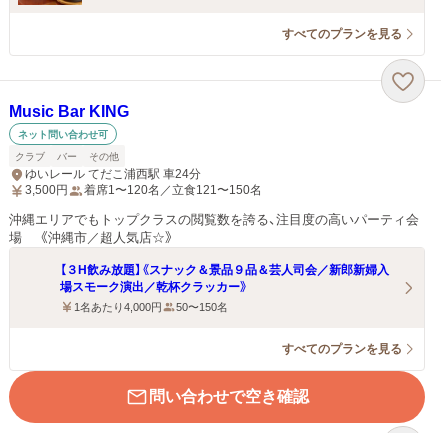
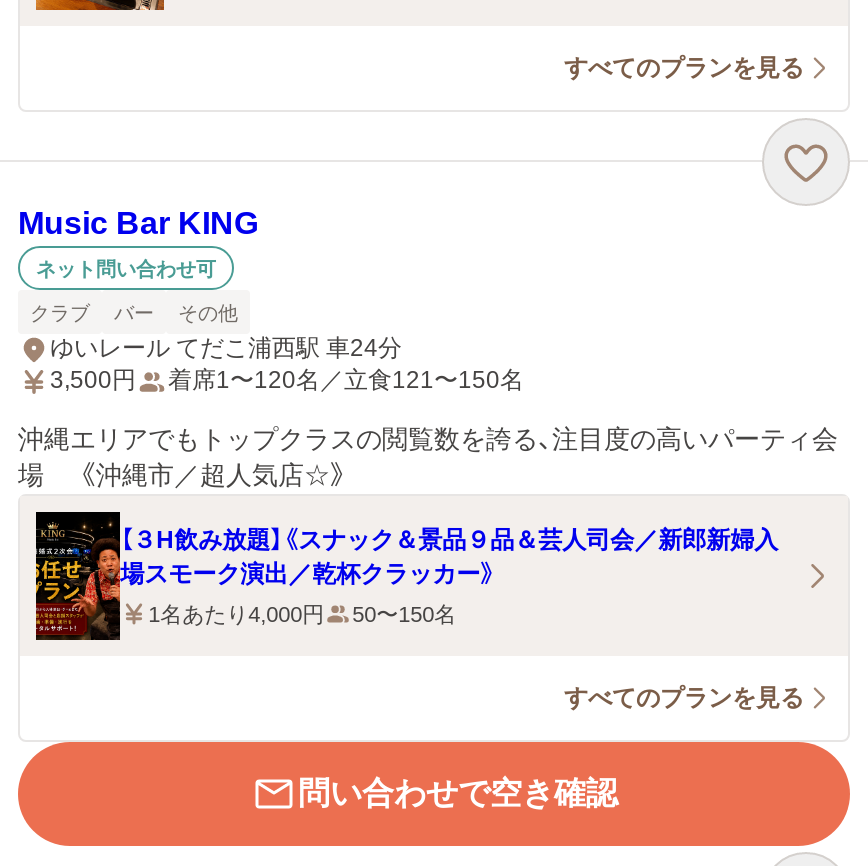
+ [image]
